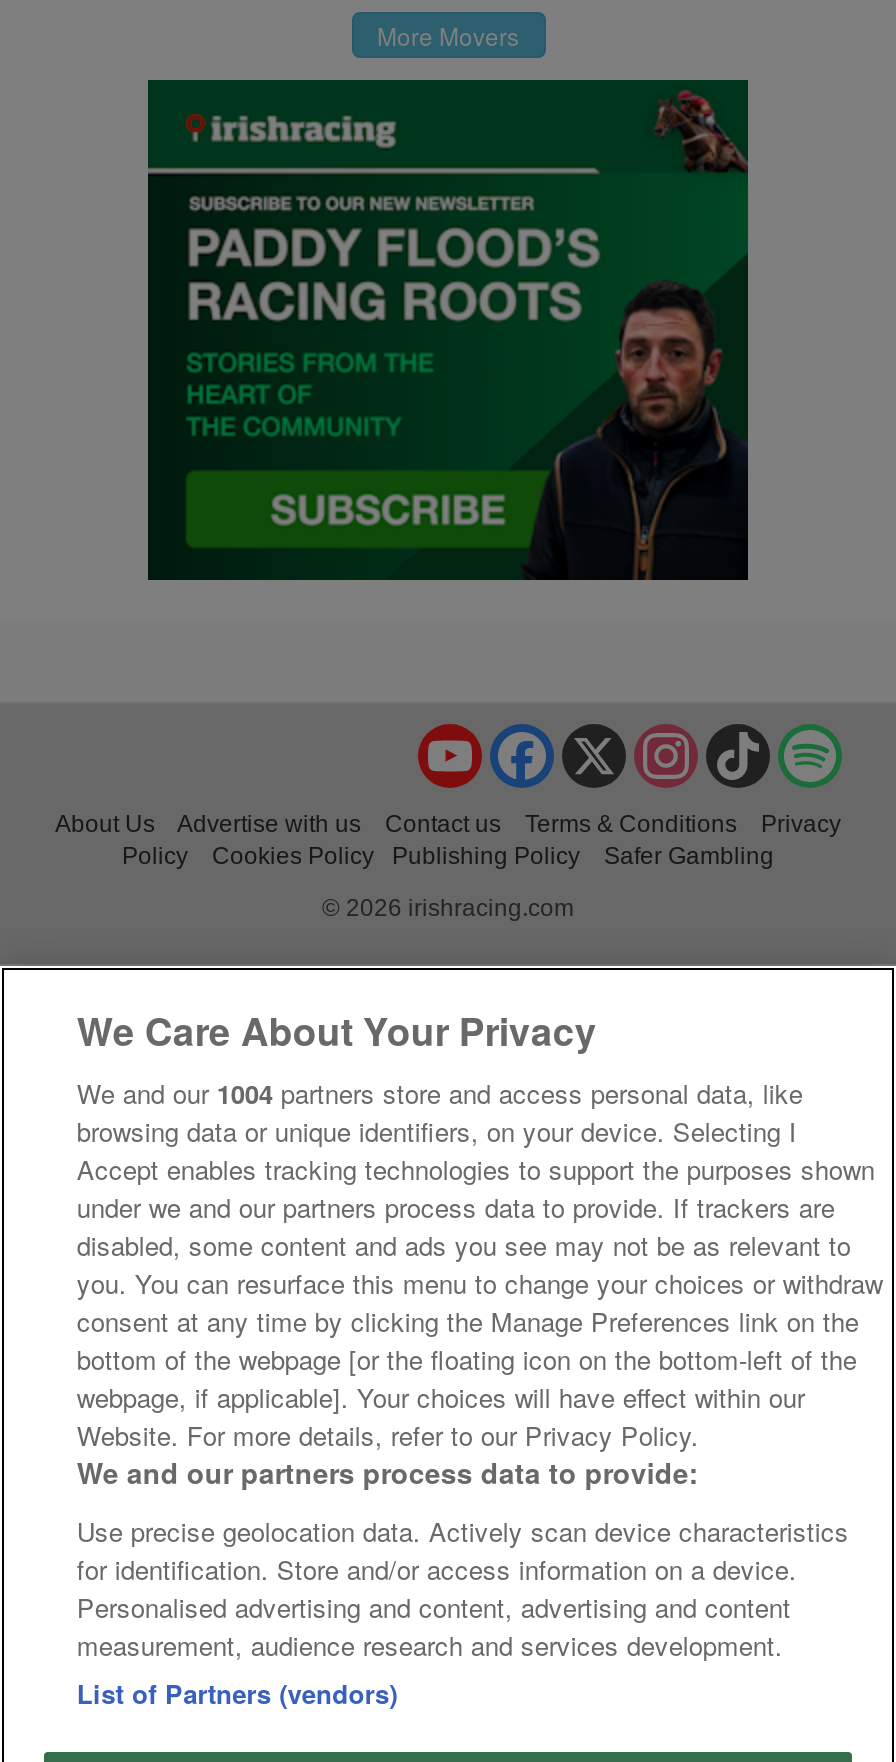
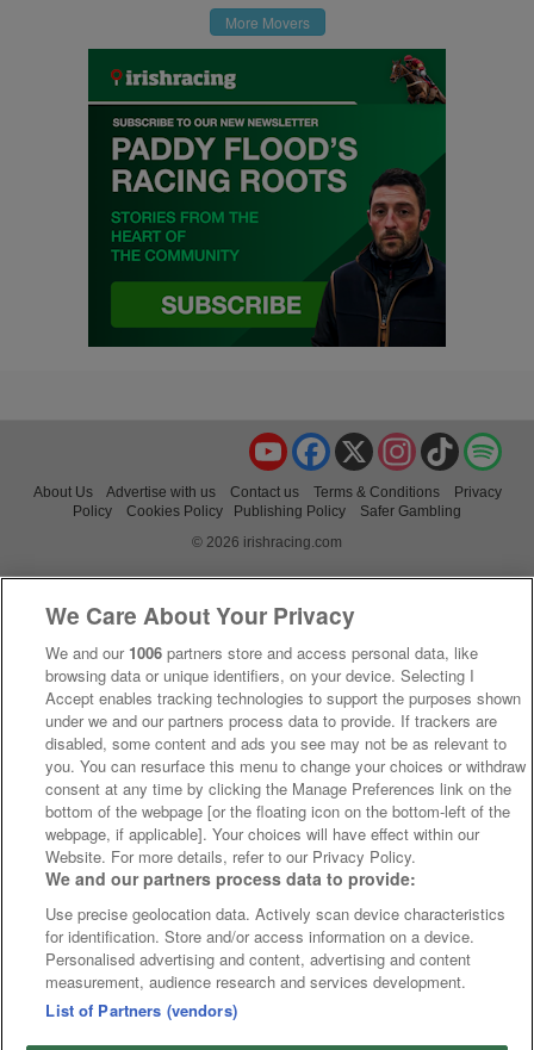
- We and our 1004 partners store and access personal data, like
+ We and our 1006 partners store and access personal data, like
